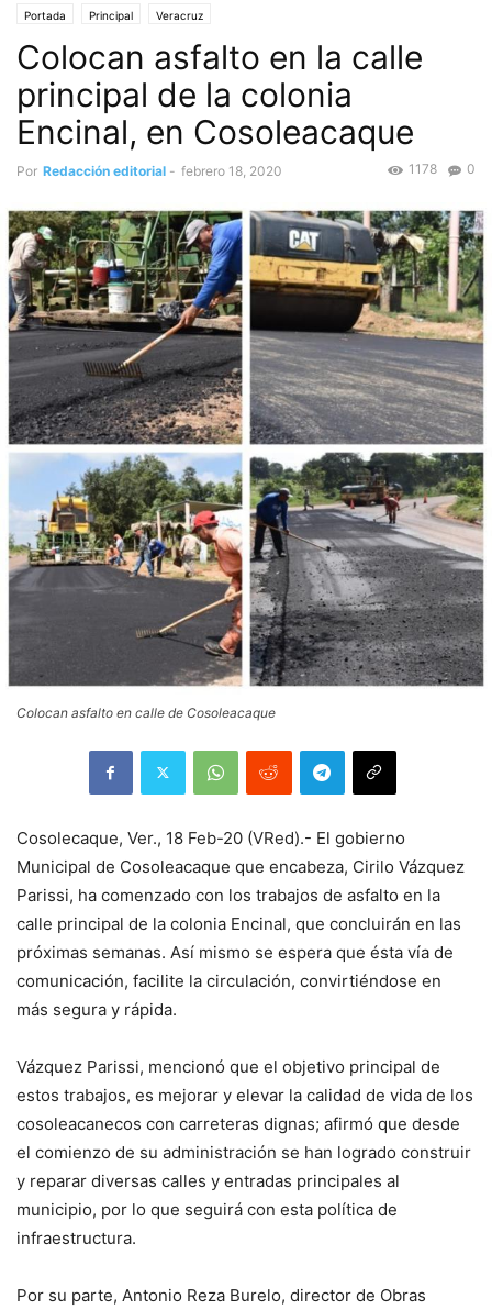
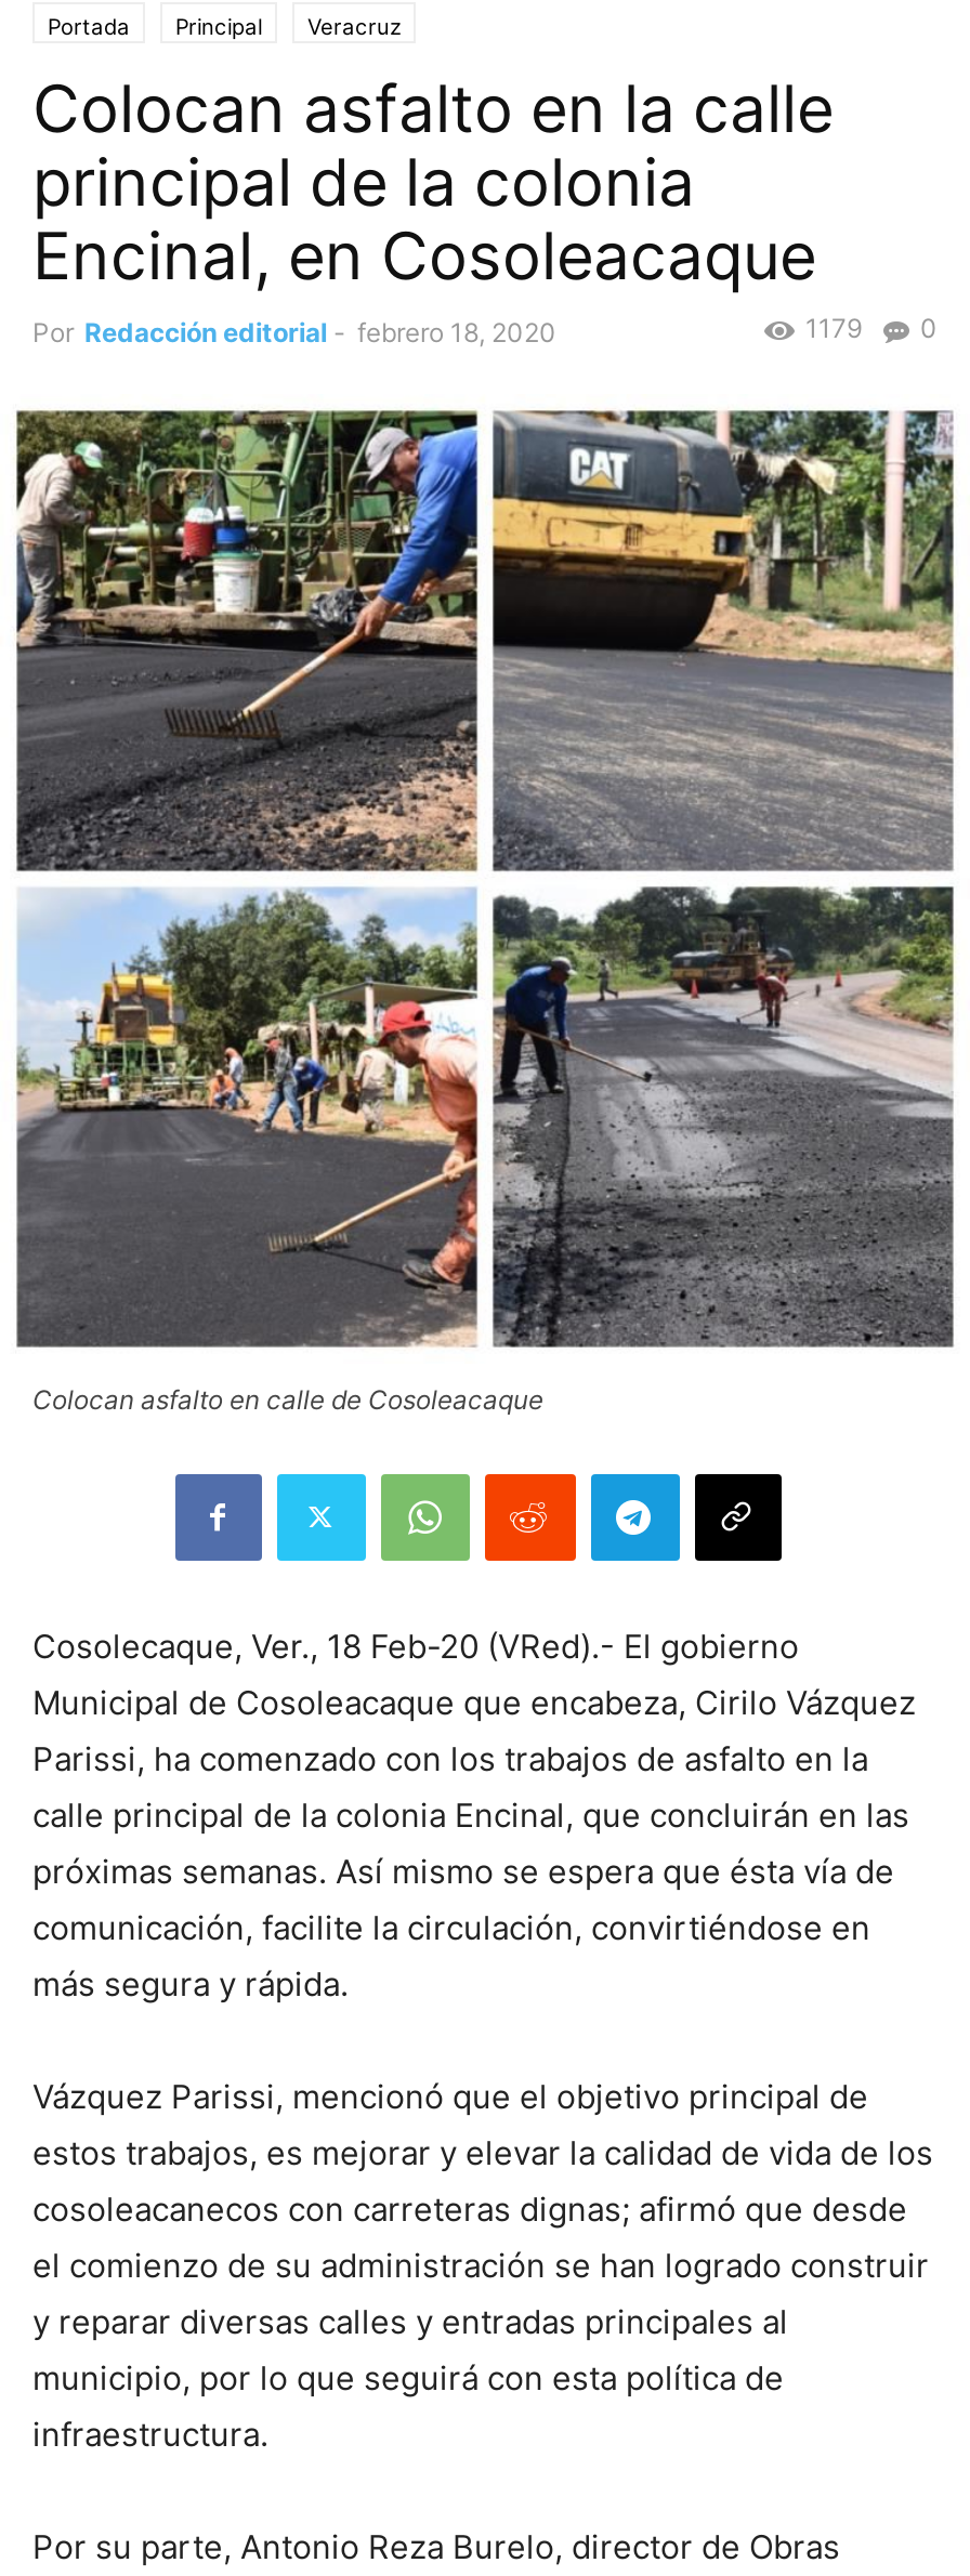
- 1178 0
+ 1179 0
